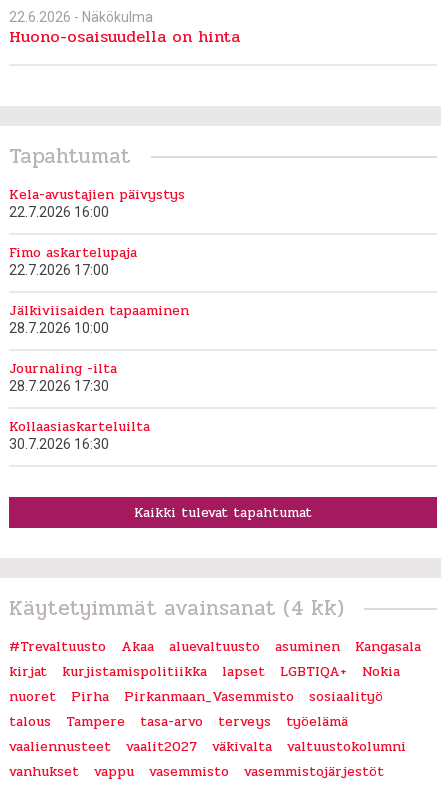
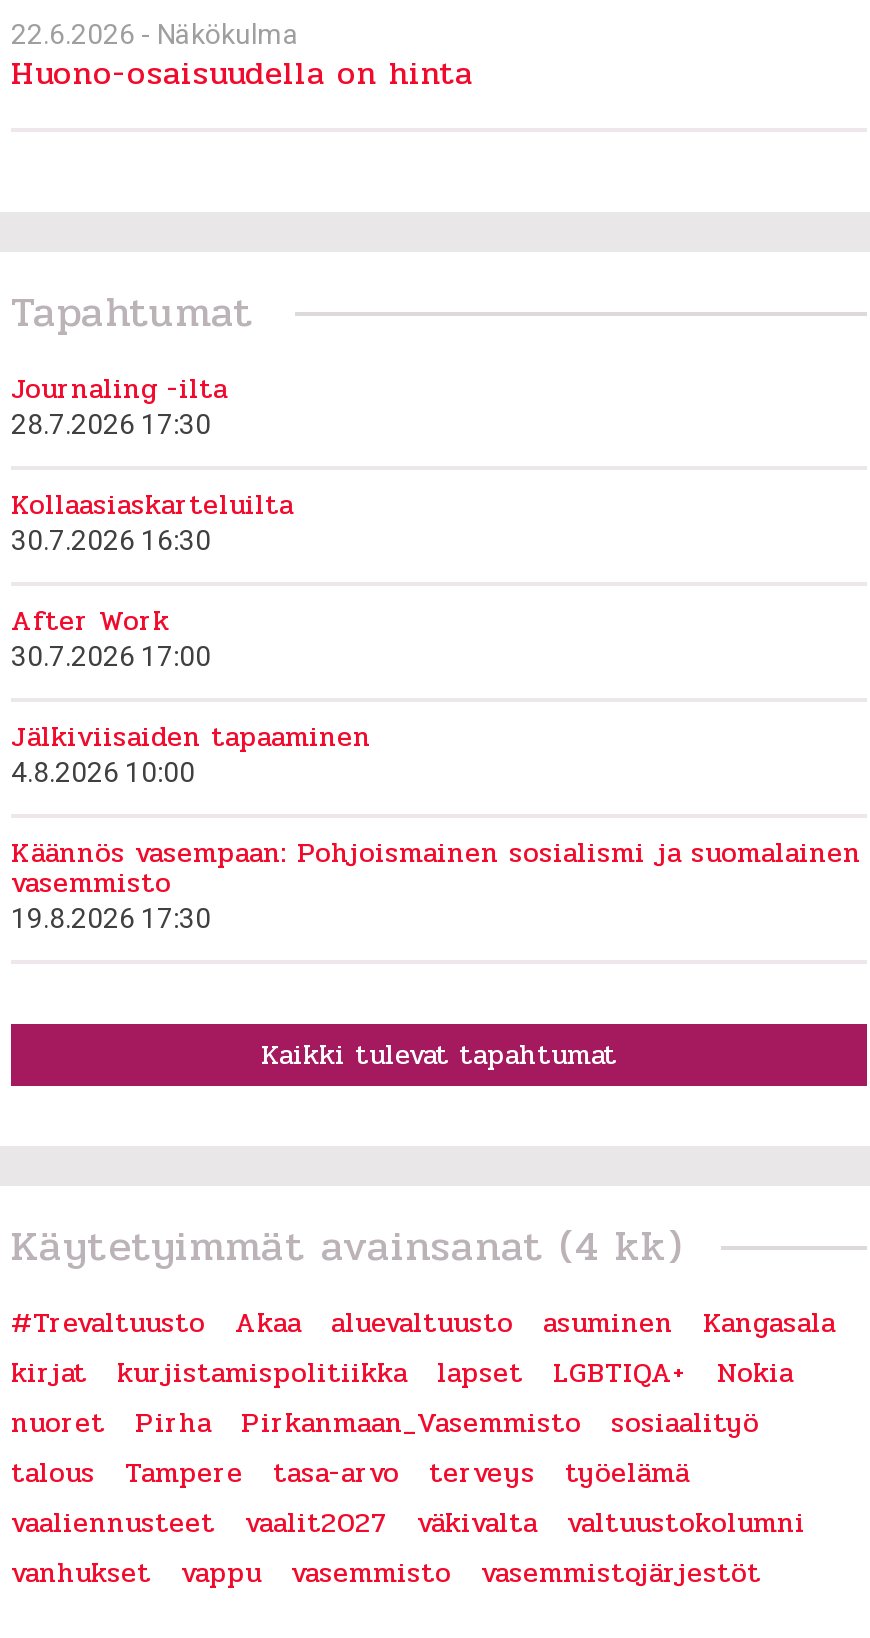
- Kela-avustajien päivystys
- 22.7.2026 16:00
- Fimo askartelupaja
- 22.7.2026 17:00
- 28.7.2026 10:00

moved down: Jälkiviisaiden tapaaminen

moved up: Journaling -ilta | 28.7.2026 17:30 | Kollaasiaskarteluilta | 30.7.2026 16:30

+ After Work
+ 30.7.2026 17:00
+ 4.8.2026 10:00
+ Käännös vasempaan: Pohjoismainen sosialismi ja suomalainen
+ vasemmisto
+ 19.8.2026 17:30
